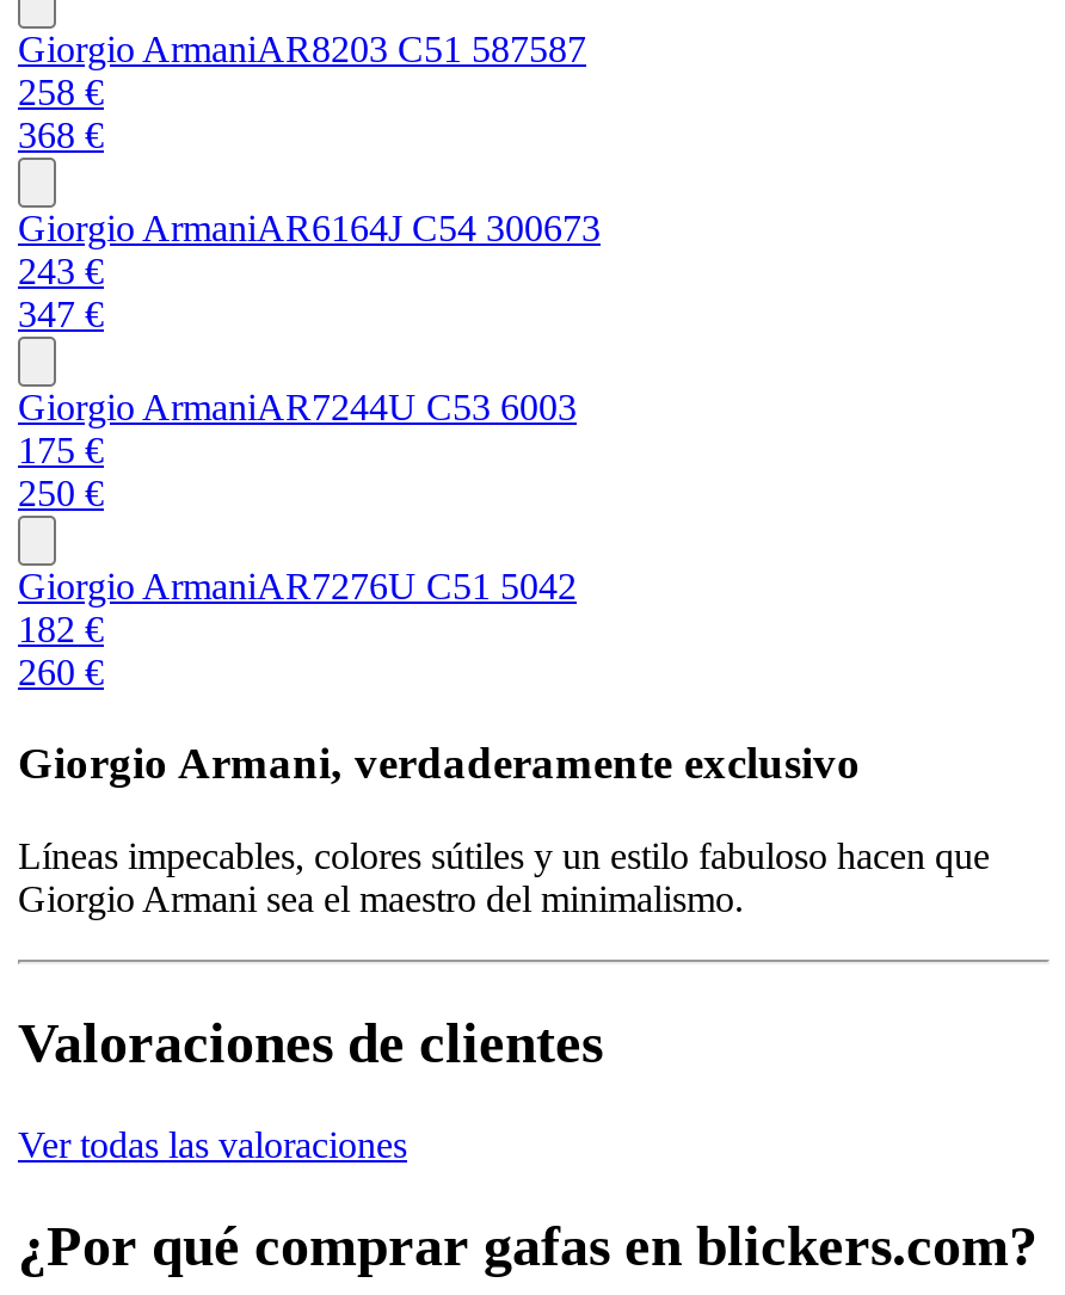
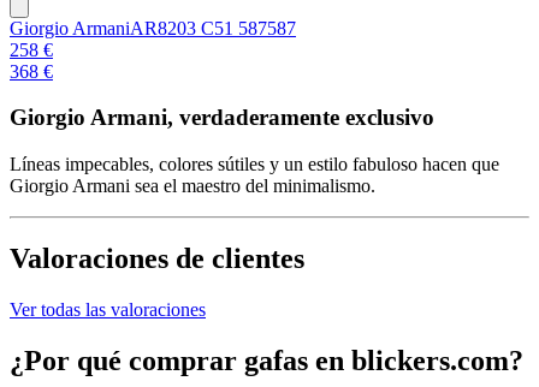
- Giorgio ArmaniAR6164J C54 300673
- 243 €
- 347 €
- Giorgio ArmaniAR7244U C53 6003
- 175 €
- 250 €
- Giorgio ArmaniAR7276U C51 5042
- 182 €
- 260 €
